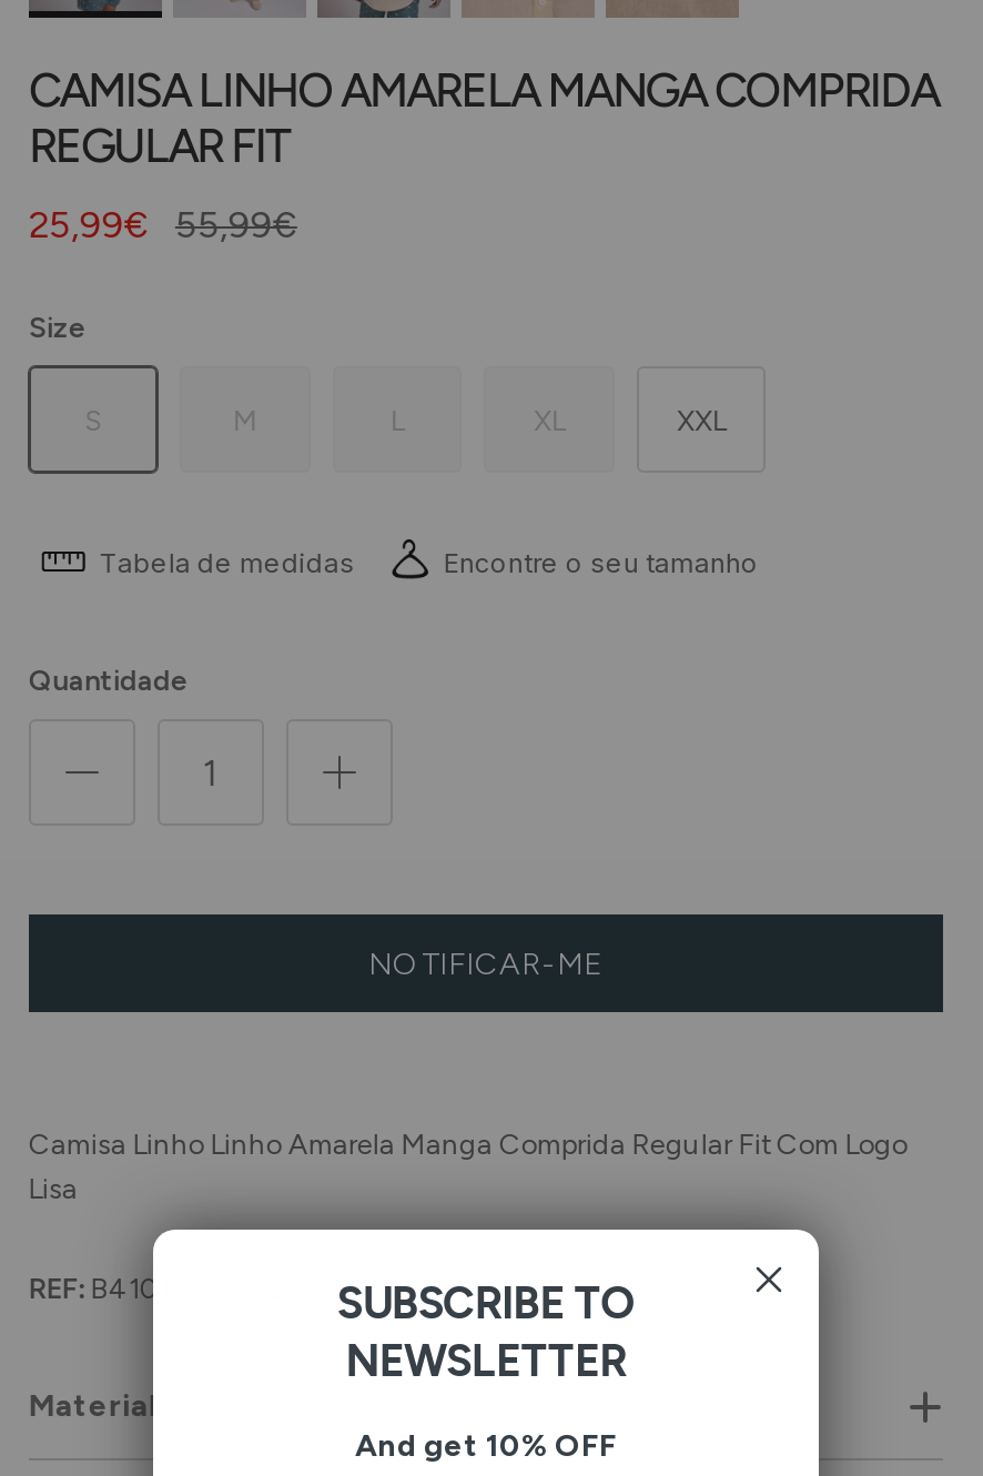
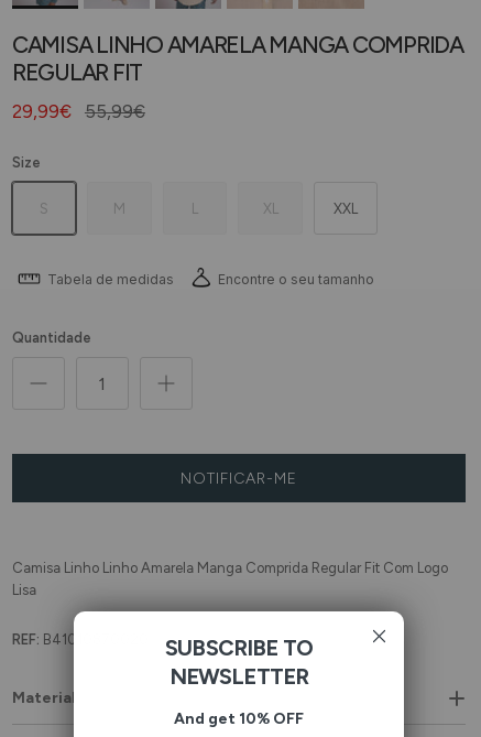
- 25,99€ 55,99€
+ 29,99€ 55,99€
